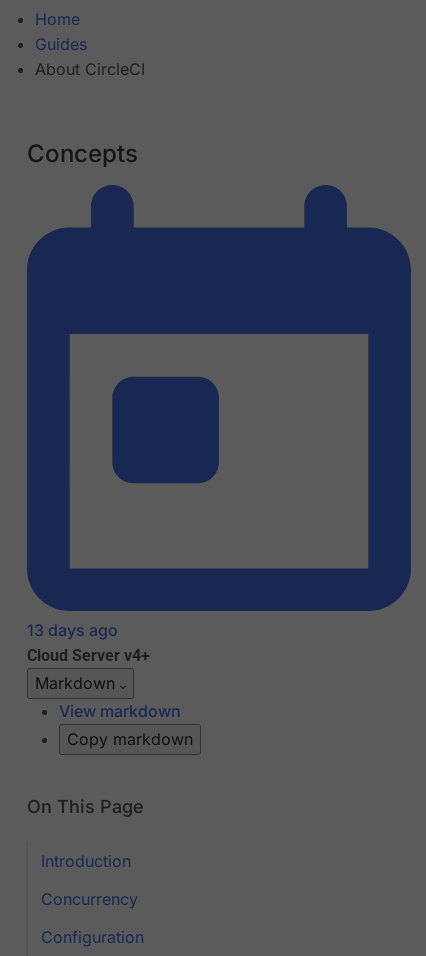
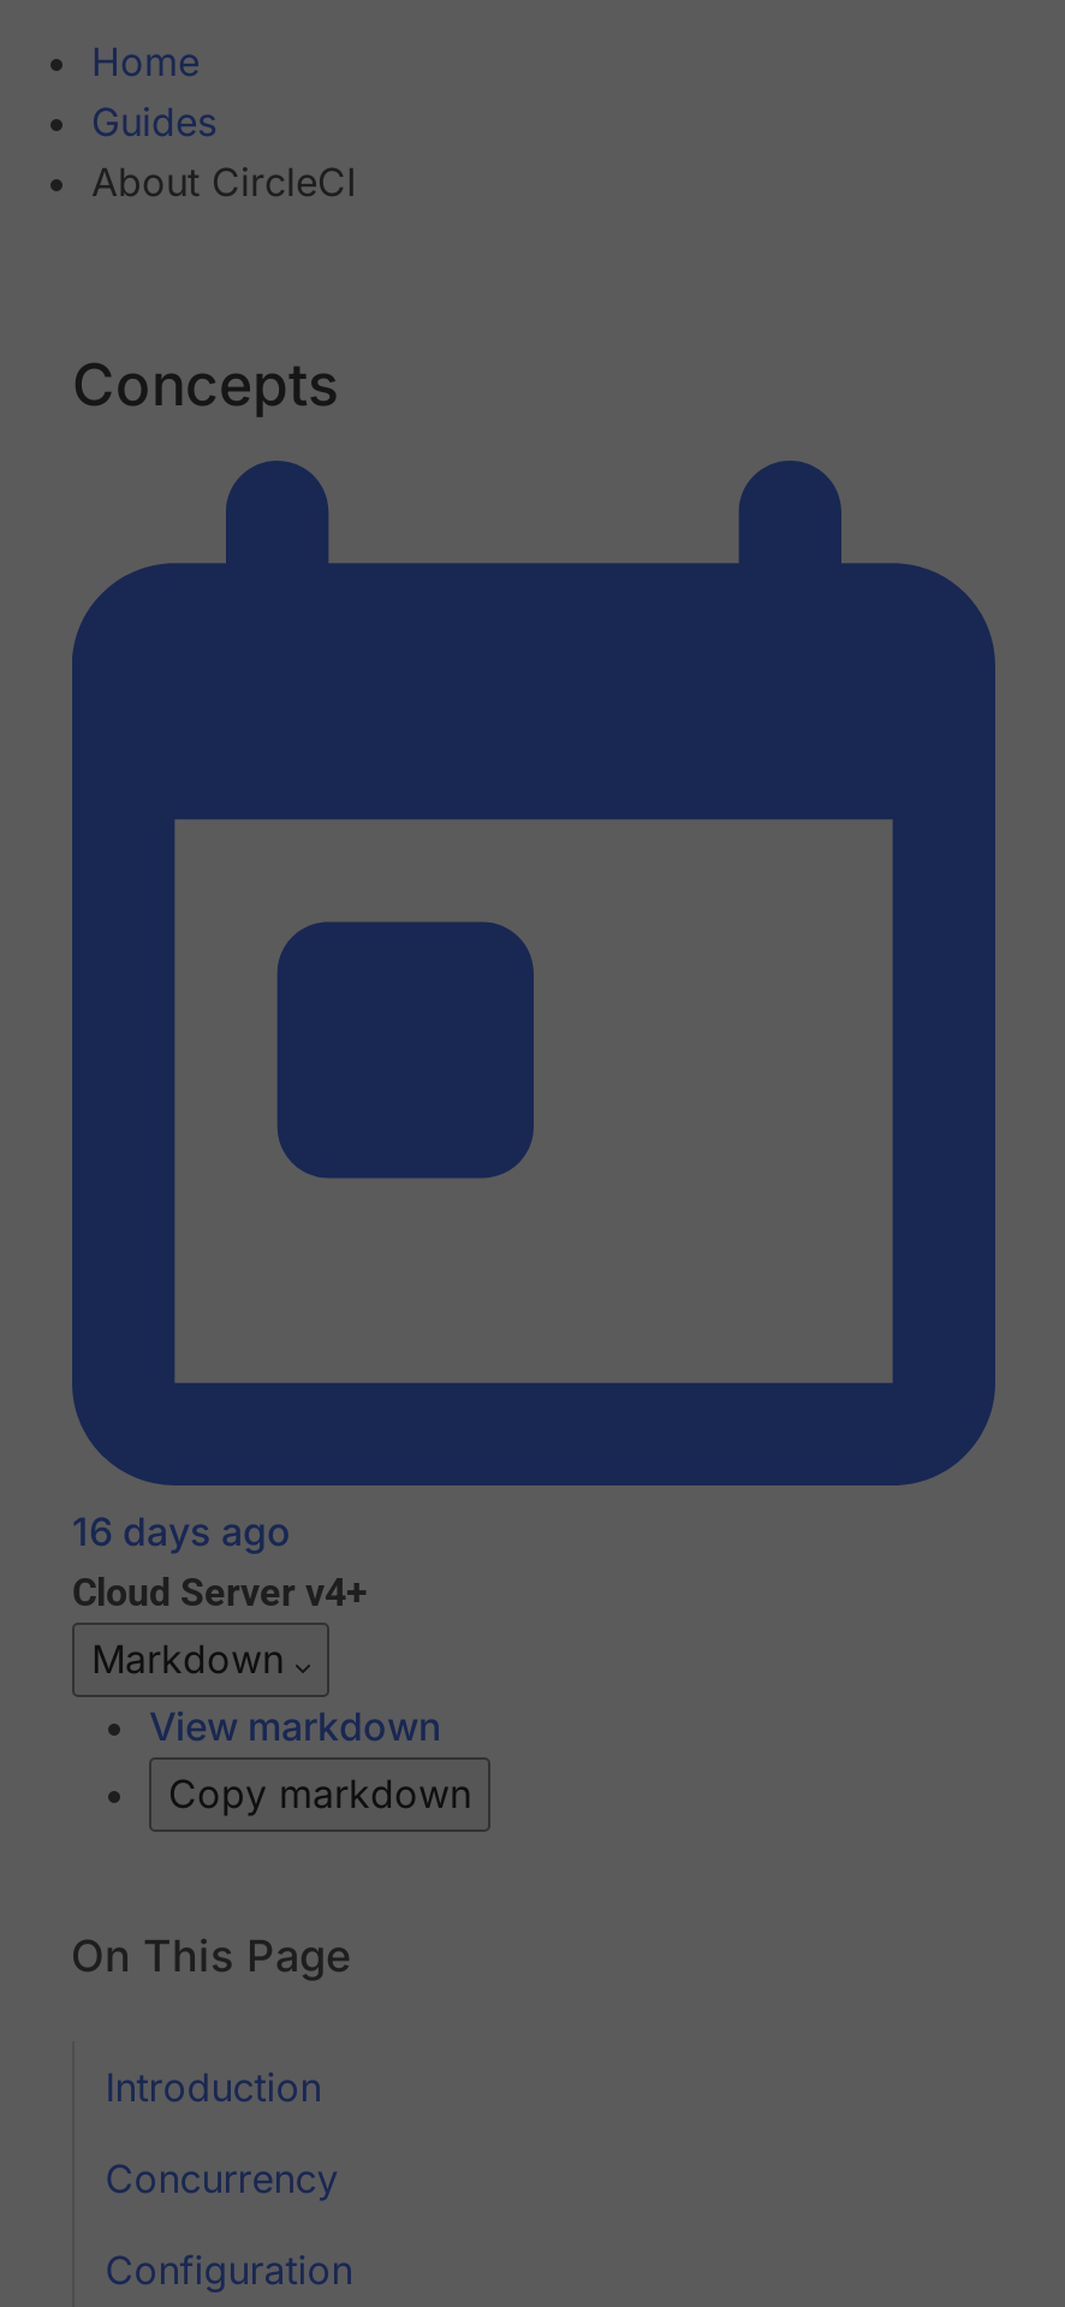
- 13 days ago
+ 16 days ago
